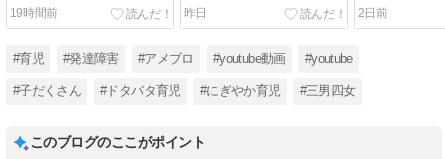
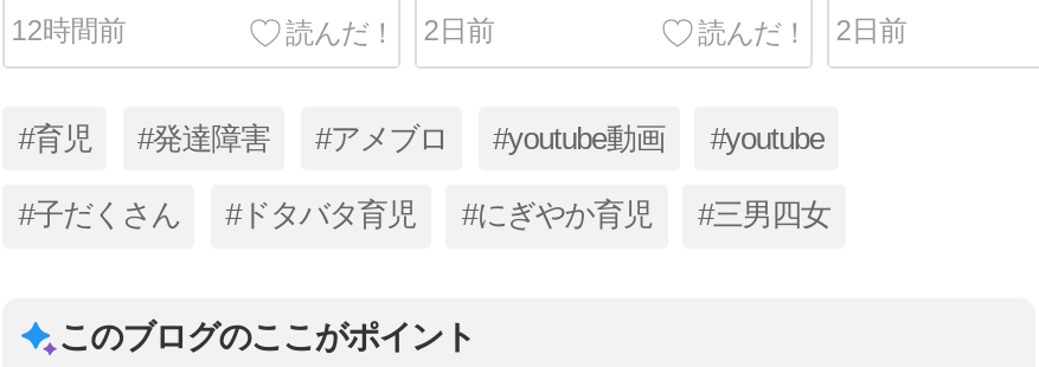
- 19時間前
+ 12時間前

- 昨日
+ 2日前
